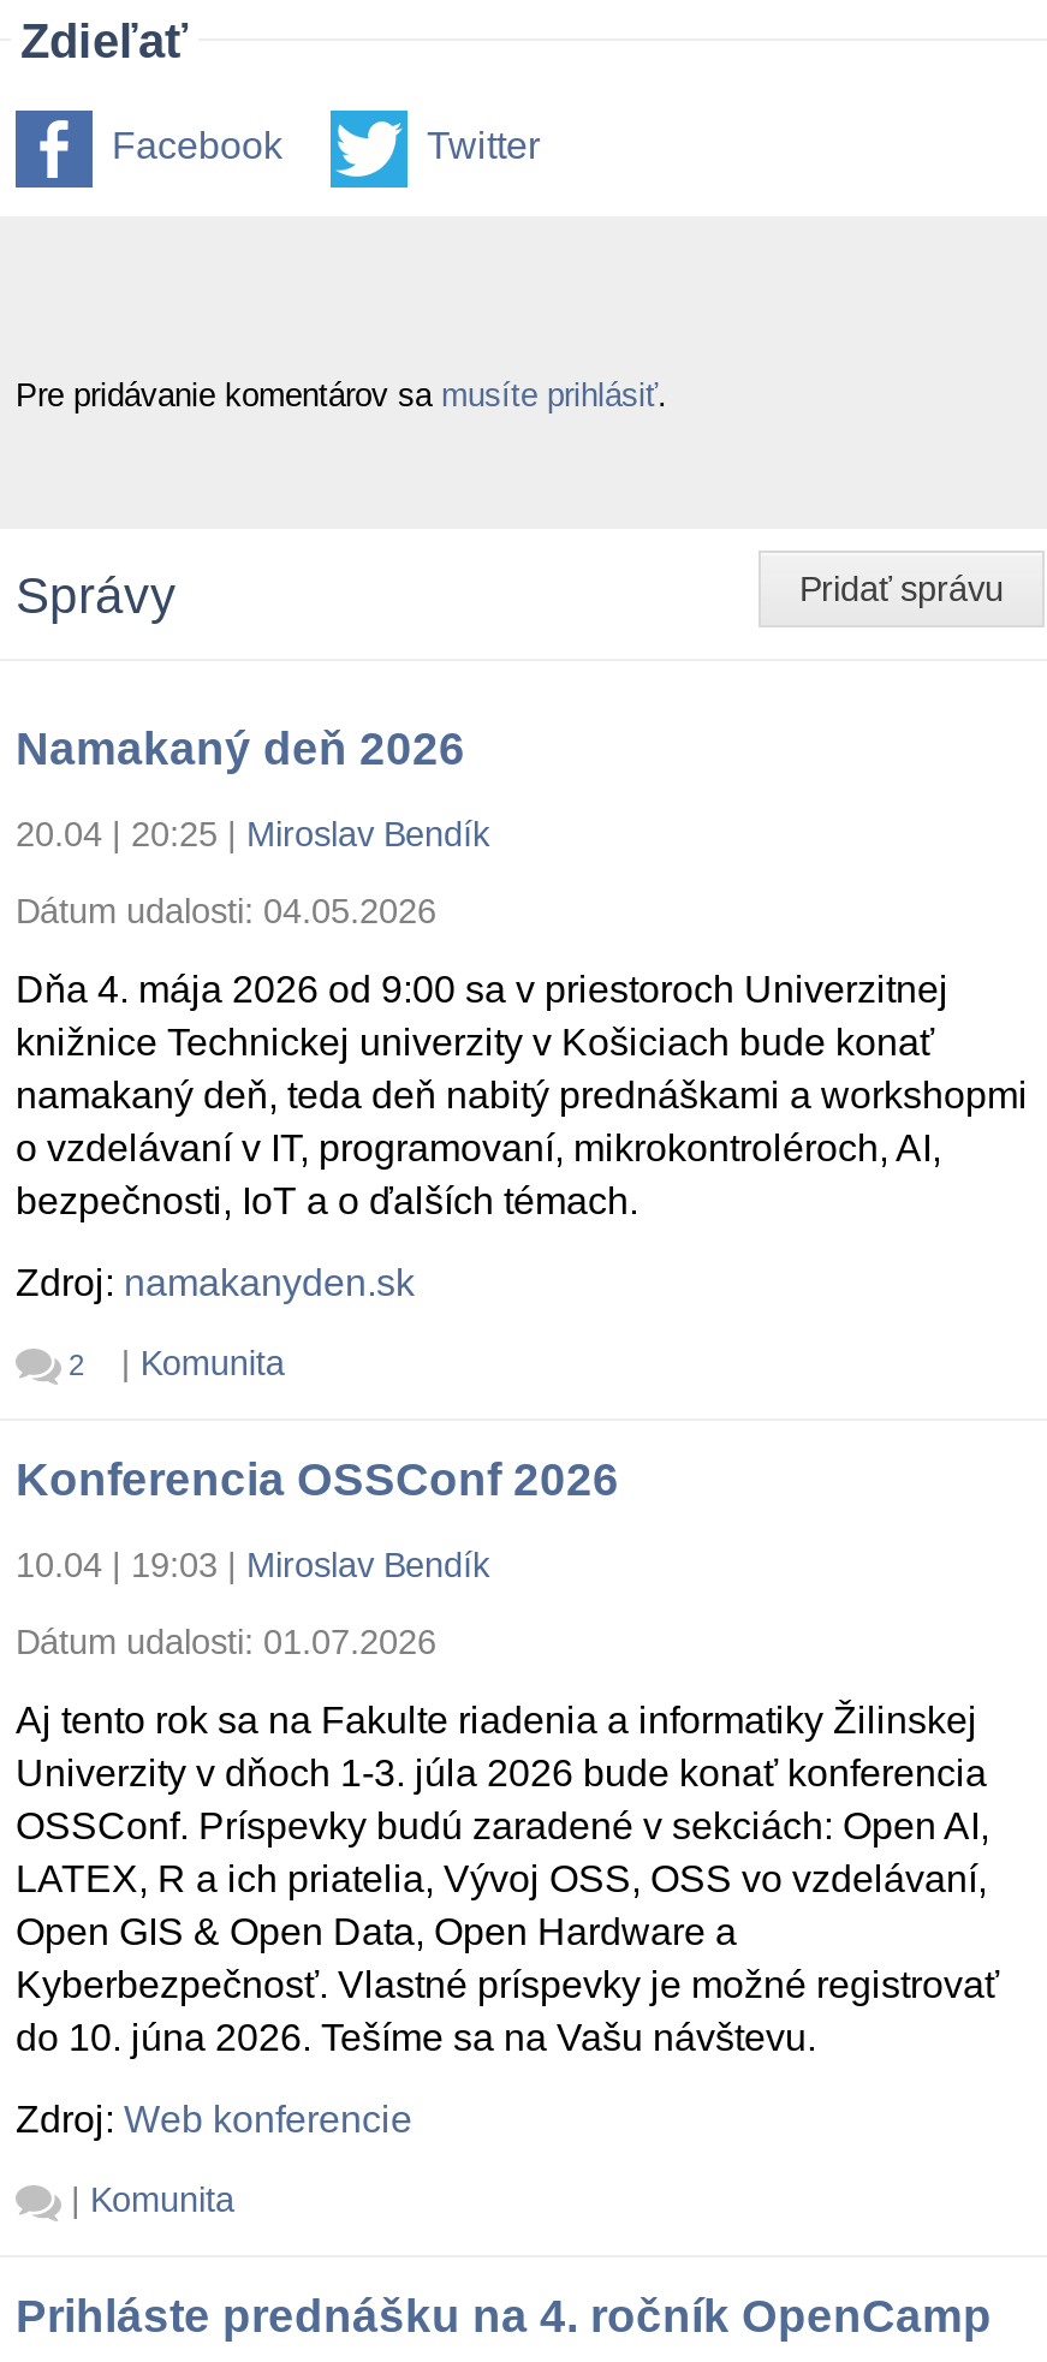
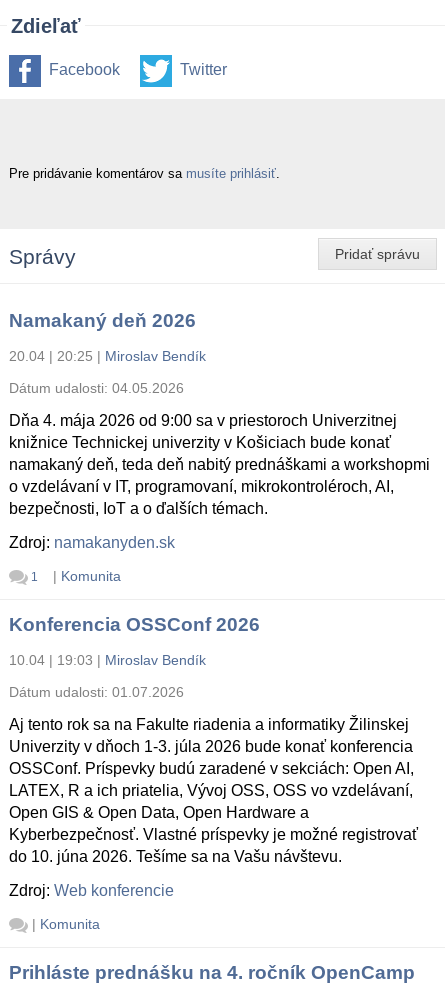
- 2
+ 1
